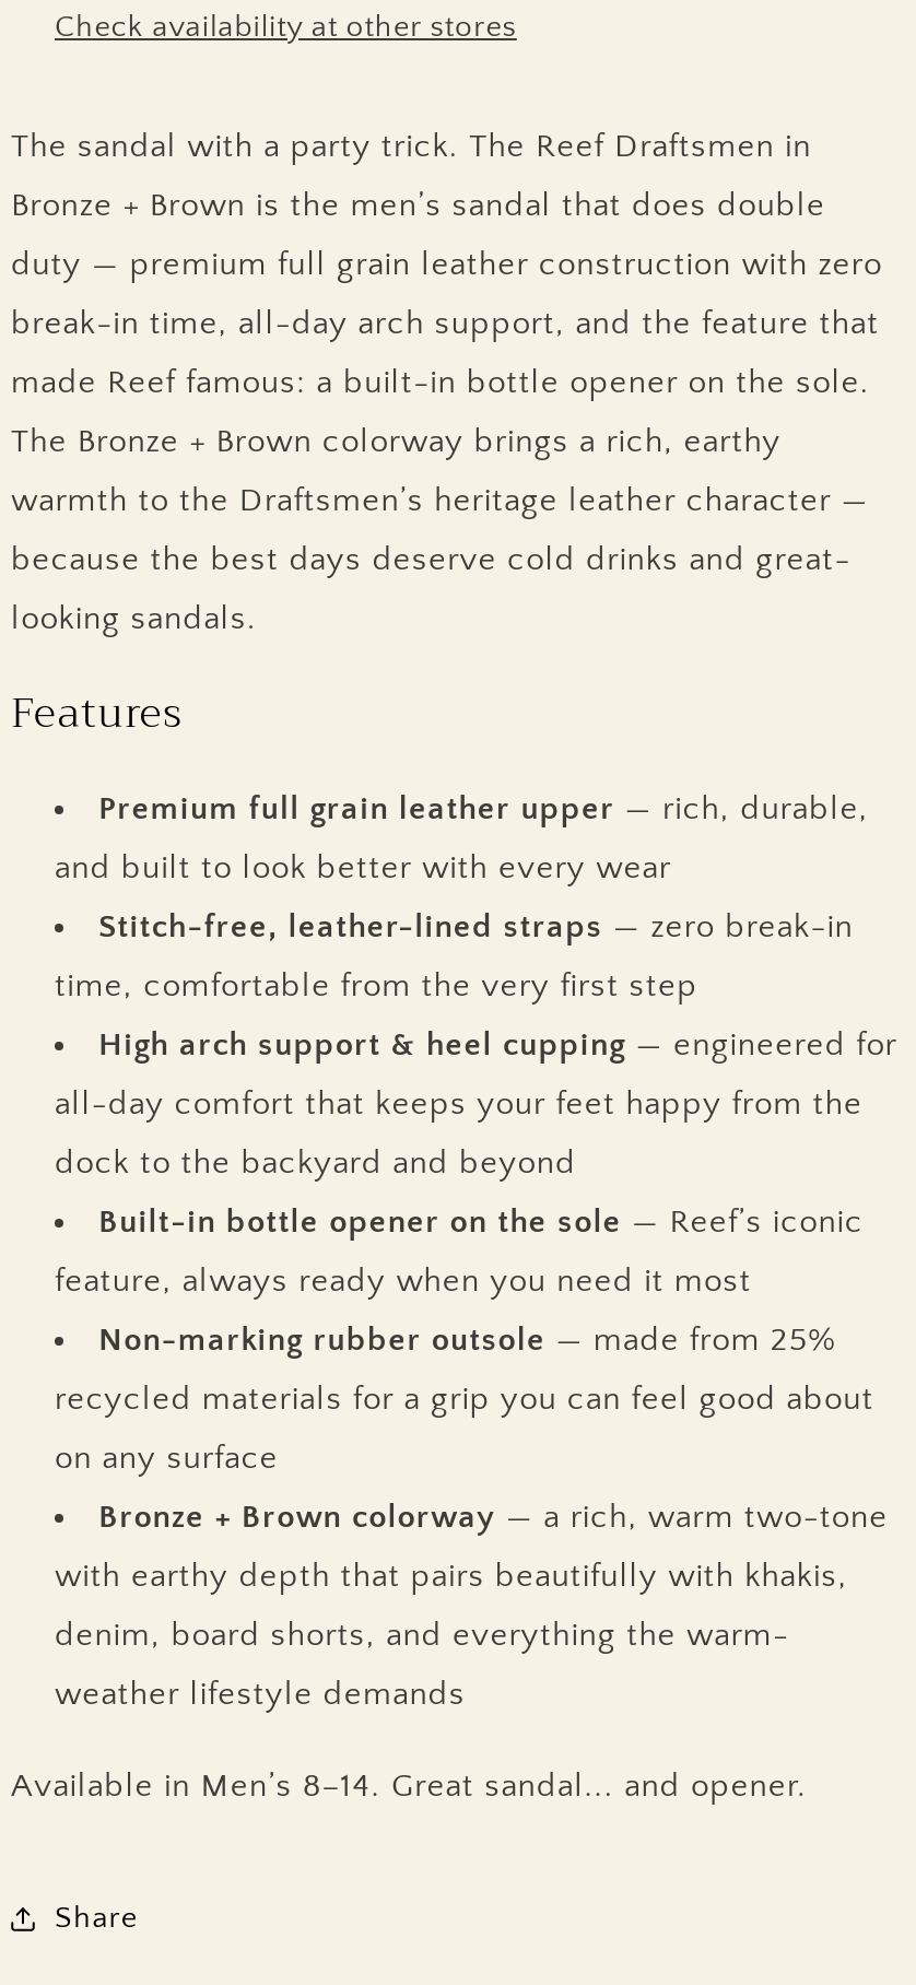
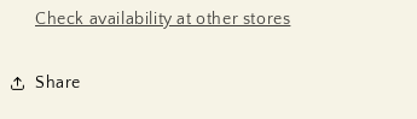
- The sandal with a party trick. The Reef Draftsmen in
- Bronze + Brown is the men’s sandal that does double
- duty — premium full grain leather construction with zero
- break-in time, all-day arch support, and the feature that
- made Reef famous: a built-in bottle opener on the sole.
- The Bronze + Brown colorway brings a rich, earthy
- warmth to the Draftsmen’s heritage leather character —
- because the best days deserve cold drinks and great-
- looking sandals.
- Features
- Premium full grain leather upper — rich, durable,
- and built to look better with every wear
- Stitch-free, leather-lined straps — zero break-in
- time, comfortable from the very first step
- High arch support & heel cupping — engineered for
- all-day comfort that keeps your feet happy from the
- dock to the backyard and beyond
- Built-in bottle opener on the sole — Reef’s iconic
- feature, always ready when you need it most
- Non-marking rubber outsole — made from 25%
- recycled materials for a grip you can feel good about
- on any surface
- Bronze + Brown colorway — a rich, warm two-tone
- with earthy depth that pairs beautifully with khakis,
- denim, board shorts, and everything the warm-
- weather lifestyle demands
- Available in Men’s 8–14. Great sandal... and opener.
